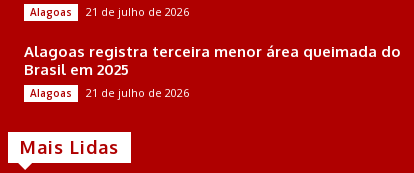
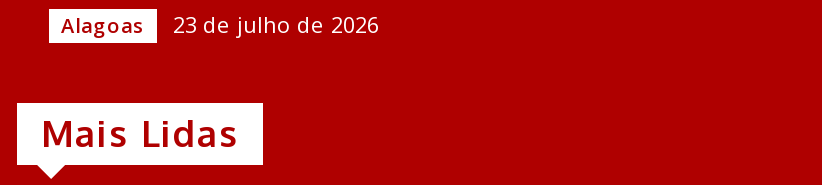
- 21 de julho de 2026
- Alagoas registra terceira menor área queimada do
- Brasil em 2025
- Alagoas
- 21 de julho de 2026
+ 23 de julho de 2026
